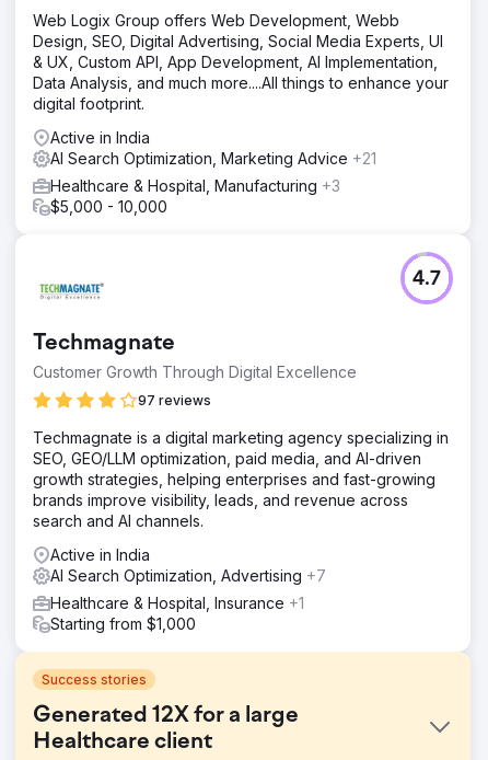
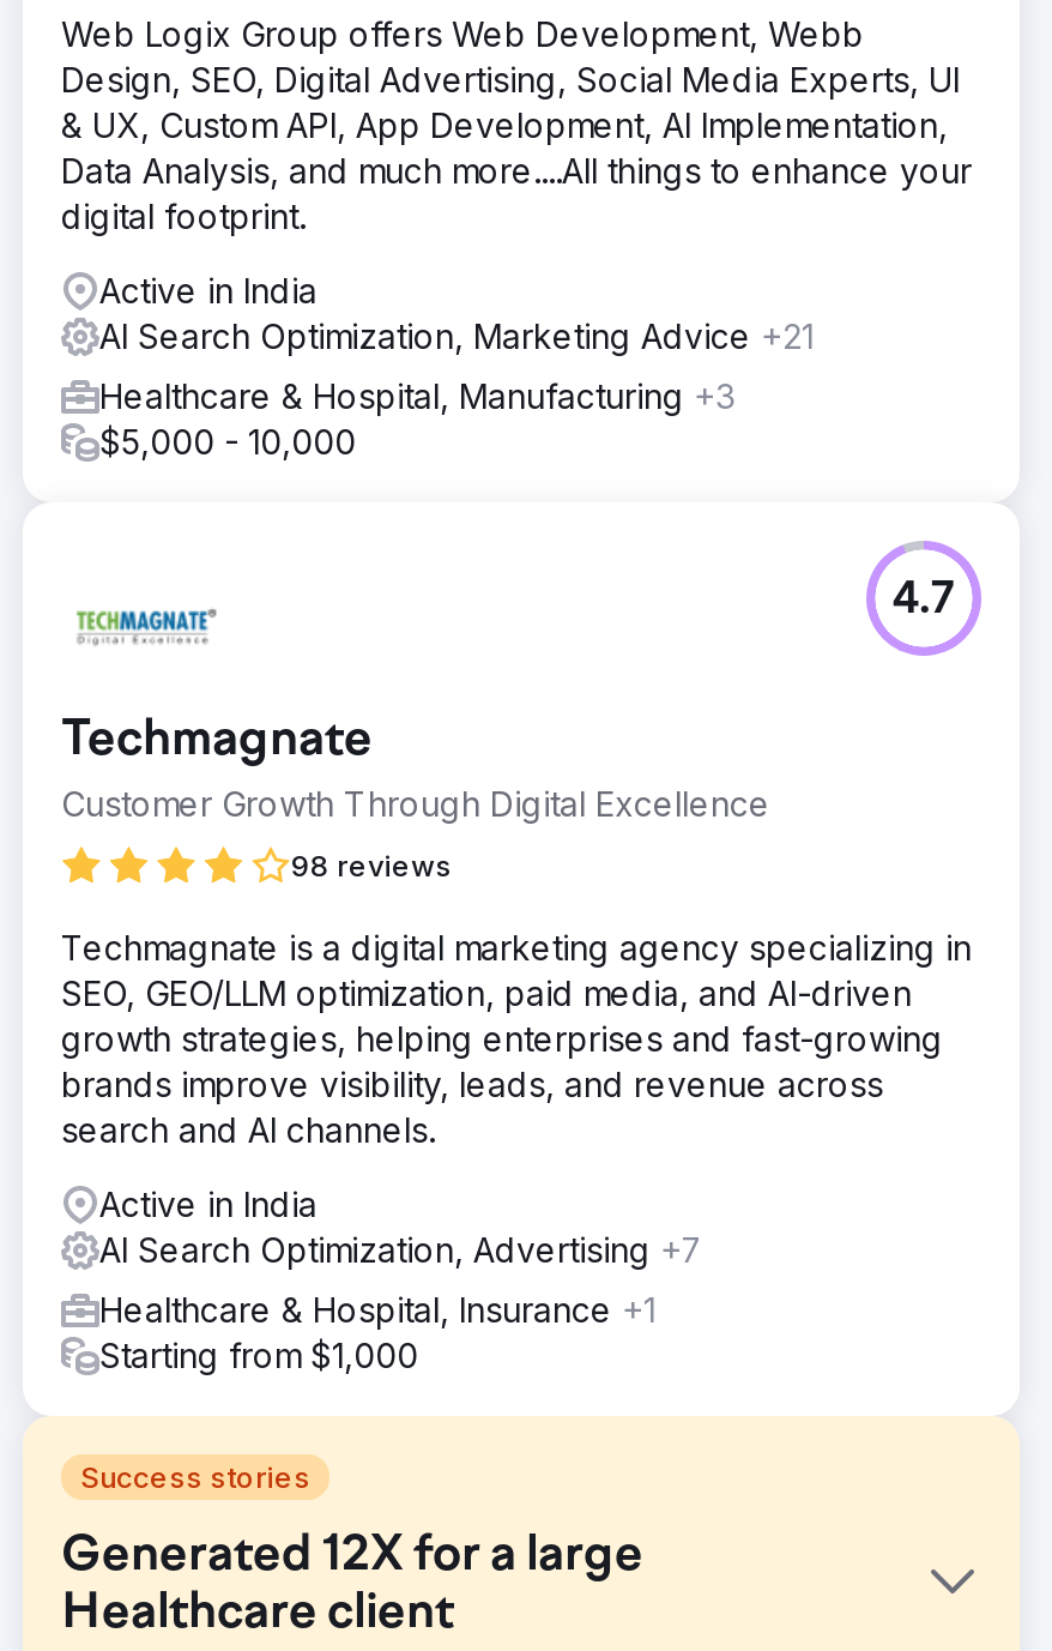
- 97 reviews
+ 98 reviews
